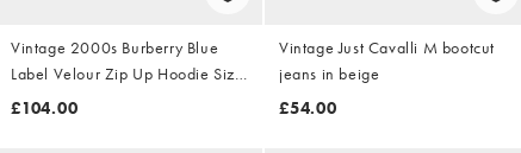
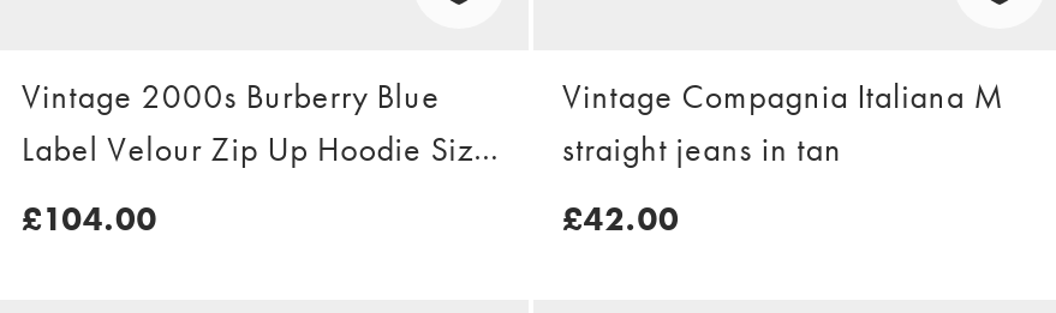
- Vintage Just Cavalli M bootcut
- jeans in beige
+ Vintage Compagnia Italiana M
+ straight jeans in tan

- £54.00
+ £42.00
